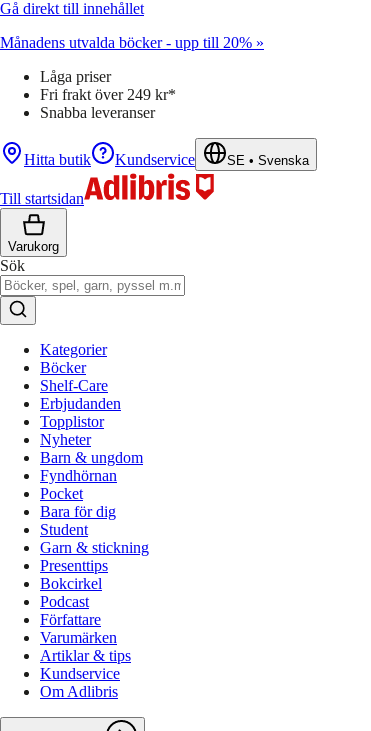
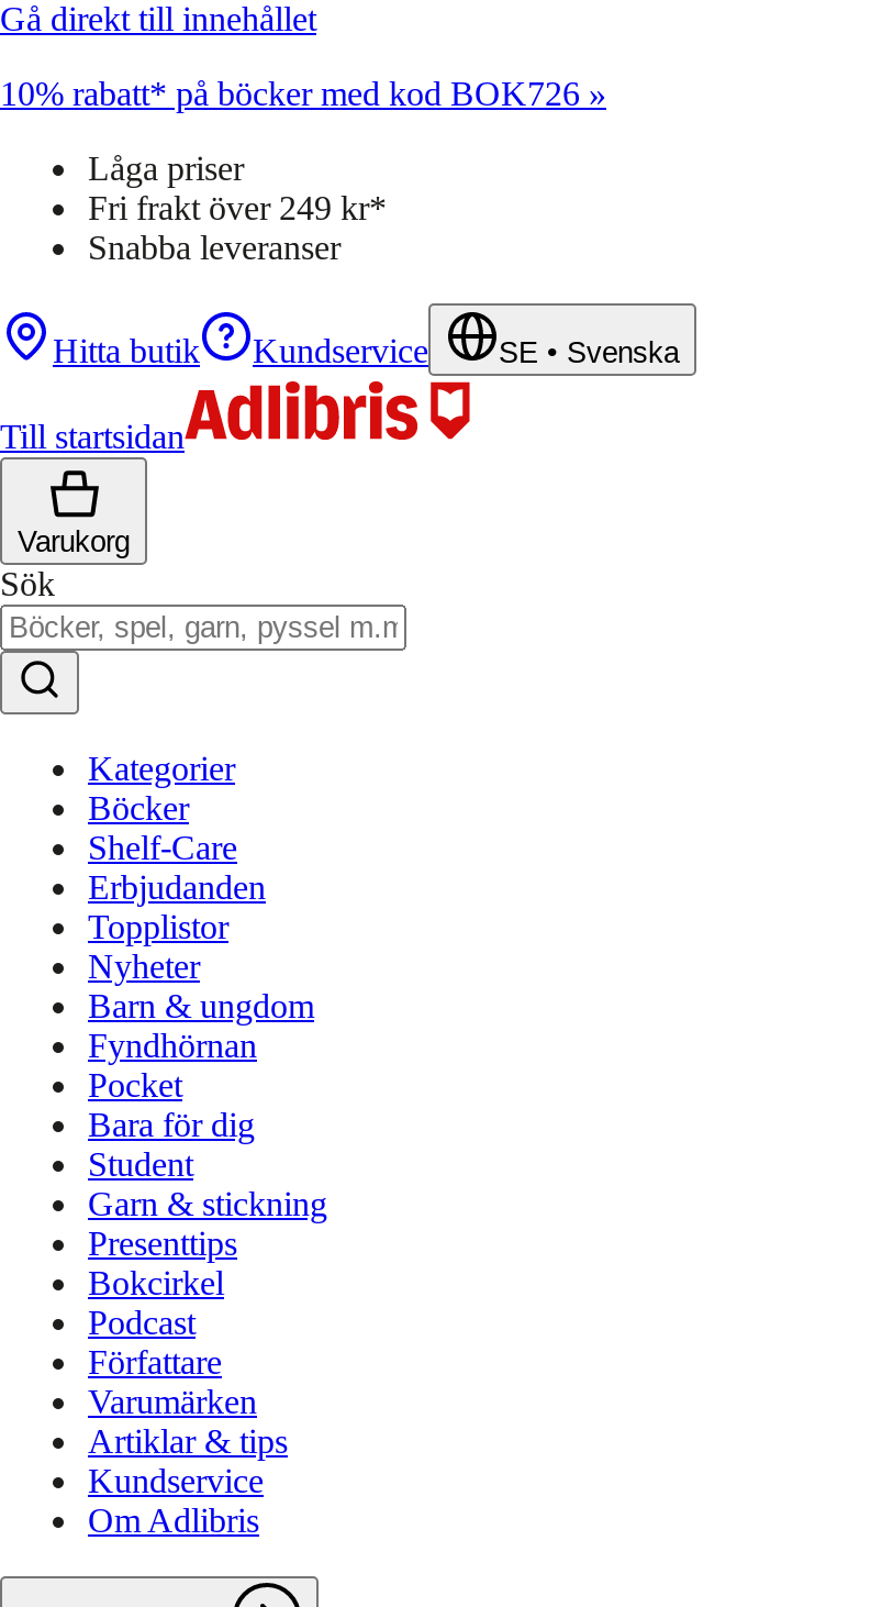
- Månadens utvalda böcker - upp till 20% »
+ 10% rabatt* på böcker med kod BOK726 »
